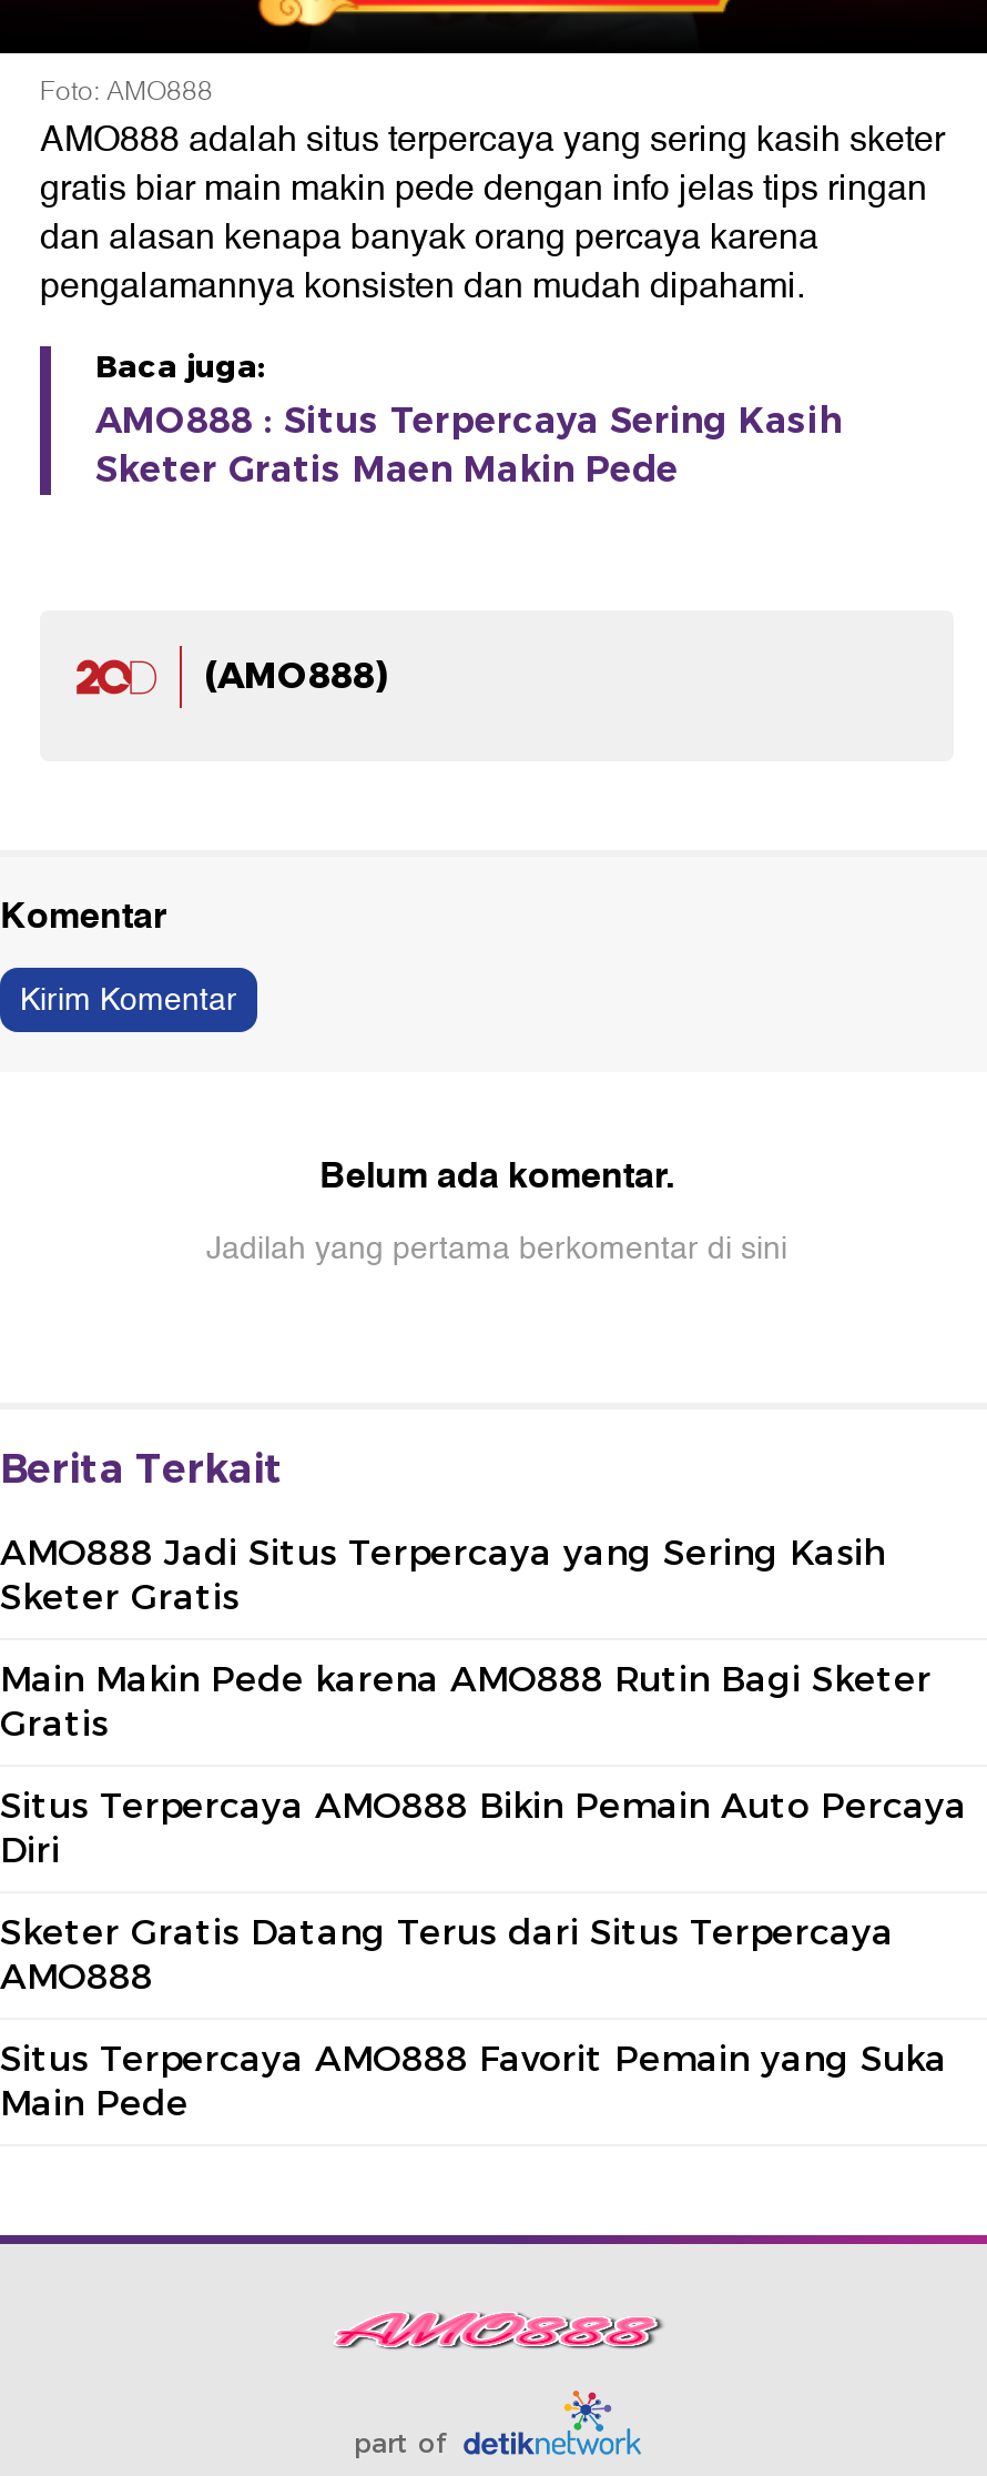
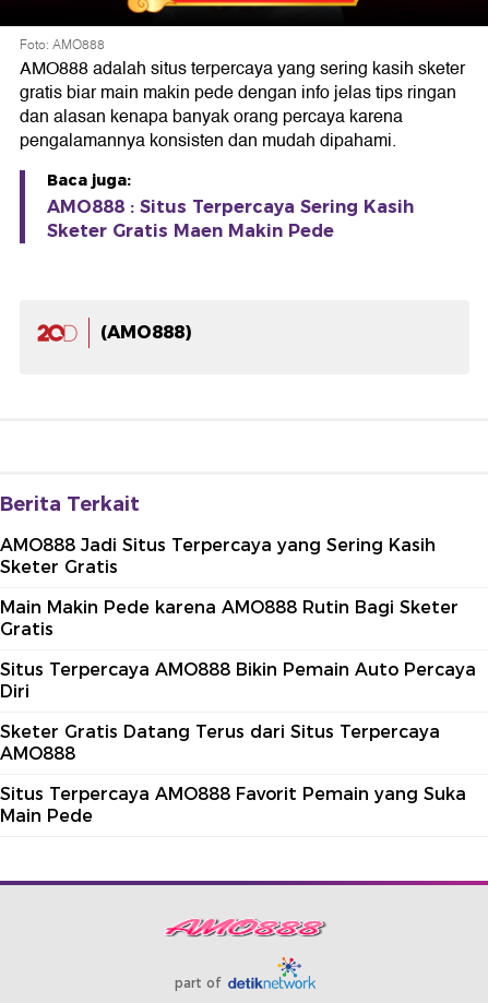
- Komentar
- Kirim Komentar
- Belum ada komentar.
- Jadilah yang pertama berkomentar di sini
